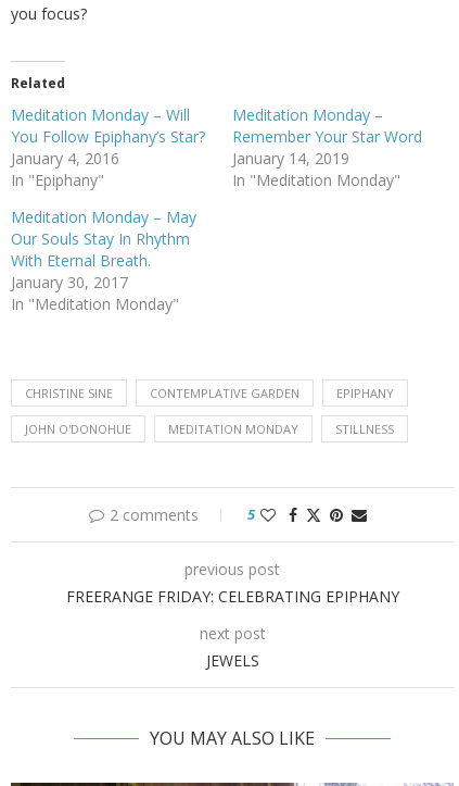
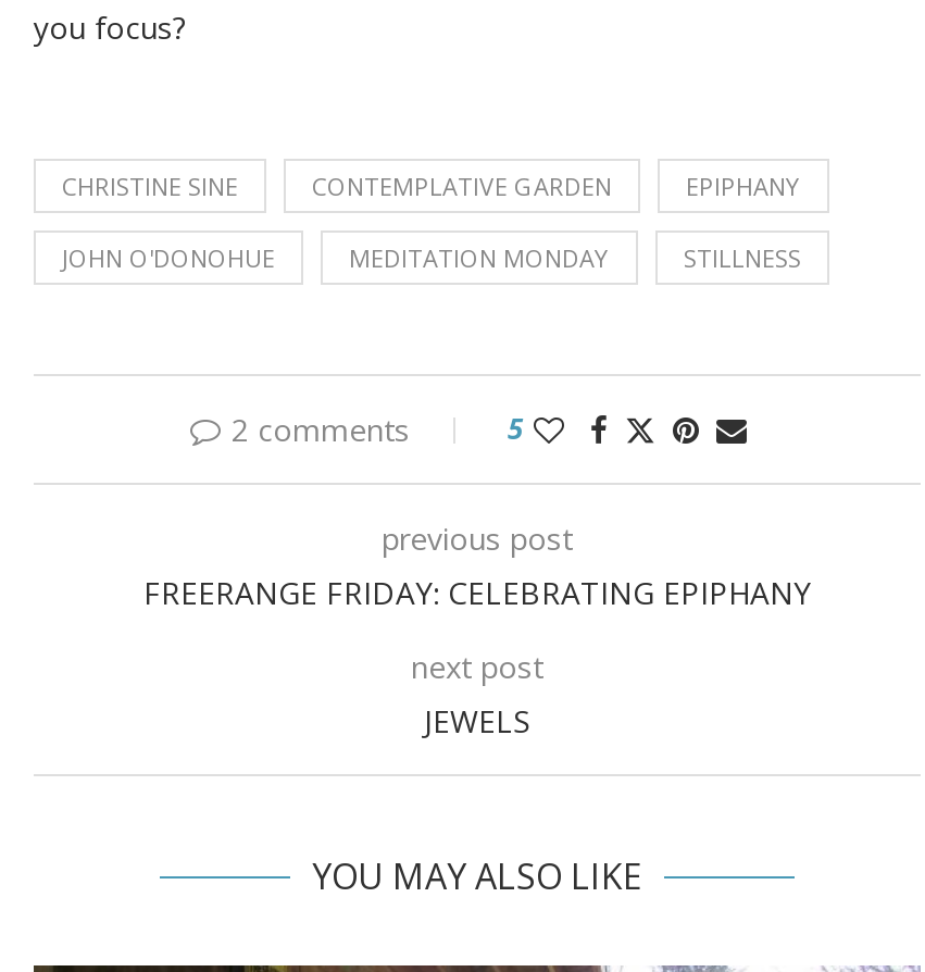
- Related
- Meditation Monday – Will
- You Follow Epiphany’s Star?
- January 4, 2016
- In "Epiphany"

- Meditation Monday –
- Remember Your Star Word
- January 14, 2019
- In "Meditation Monday"
- Meditation Monday – May
- Our Souls Stay In Rhythm
- With Eternal Breath.
- January 30, 2017
- In "Meditation Monday"
